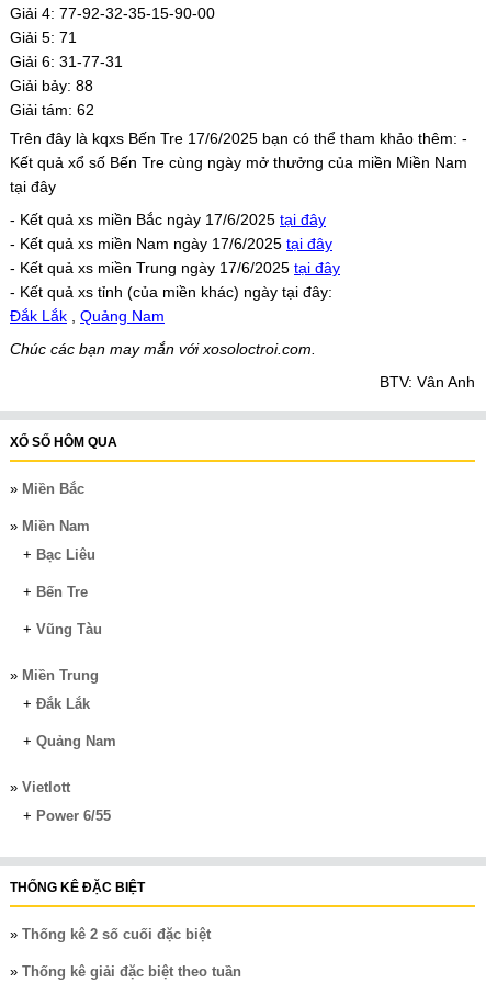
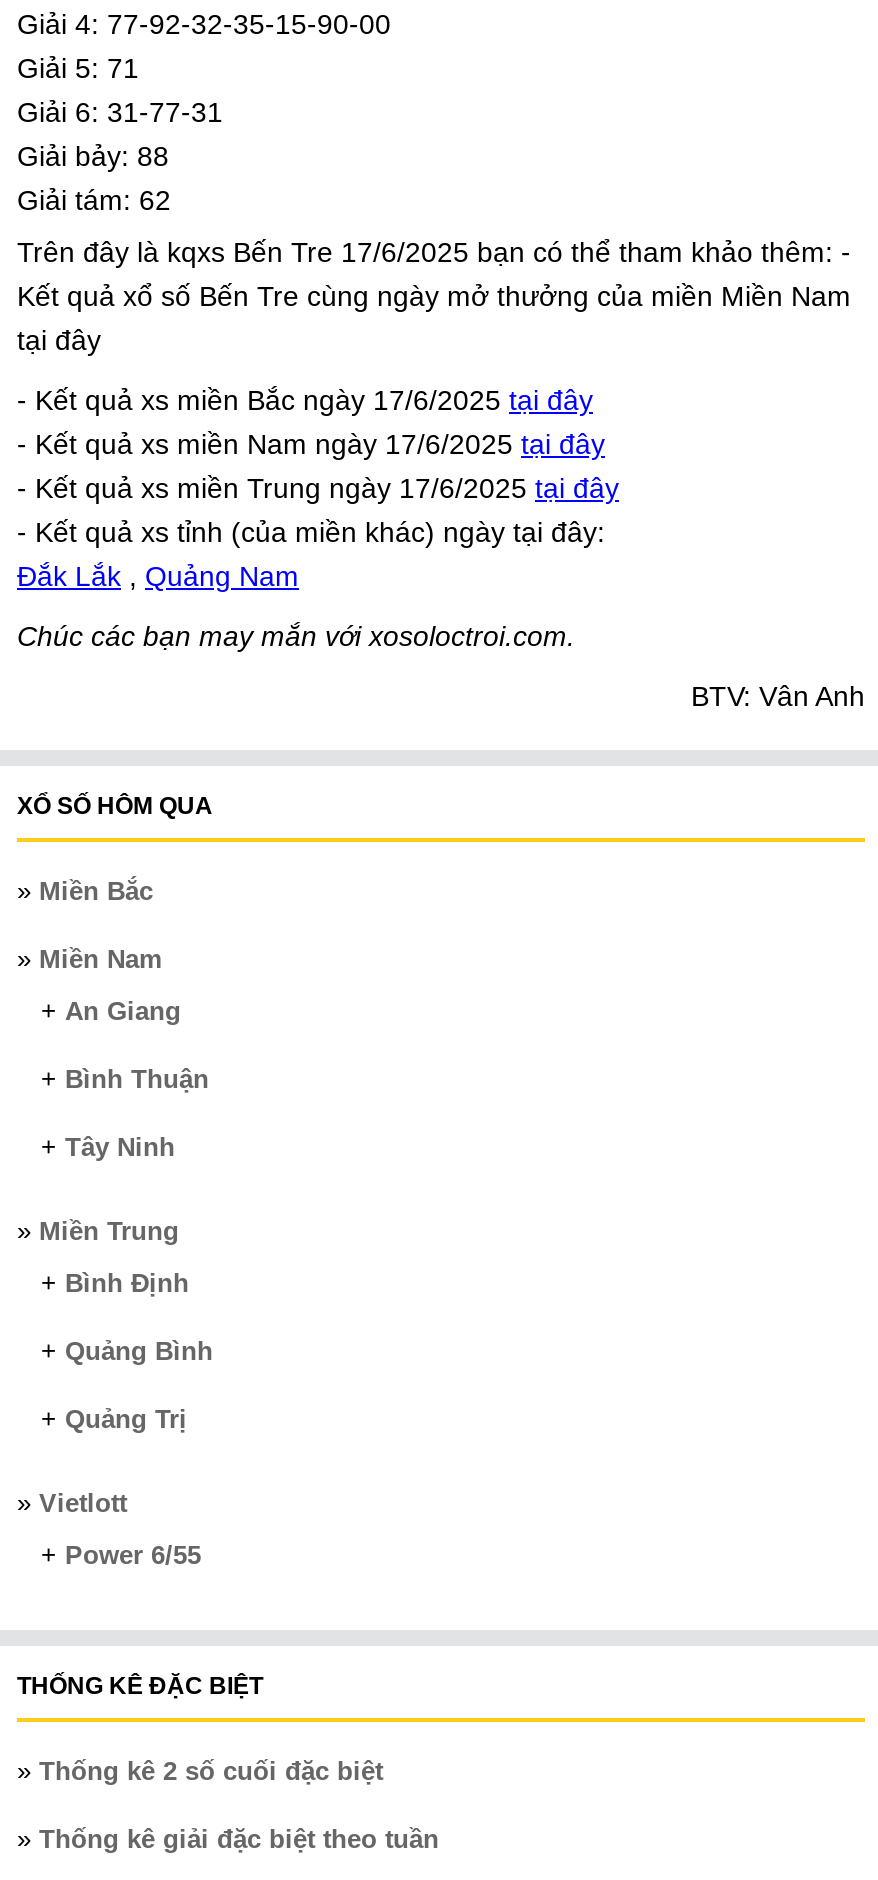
- + Bạc Liêu
+ + An Giang

- + Bến Tre
+ + Bình Thuận

- + Vũng Tàu
+ + Tây Ninh

- + Đắk Lắk
- + Quảng Nam
+ + Bình Định
+ + Quảng Bình
+ + Quảng Trị
